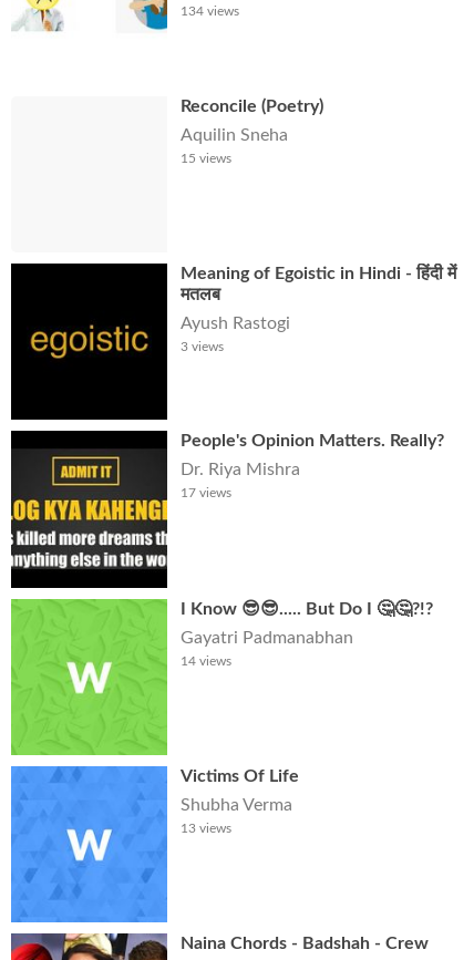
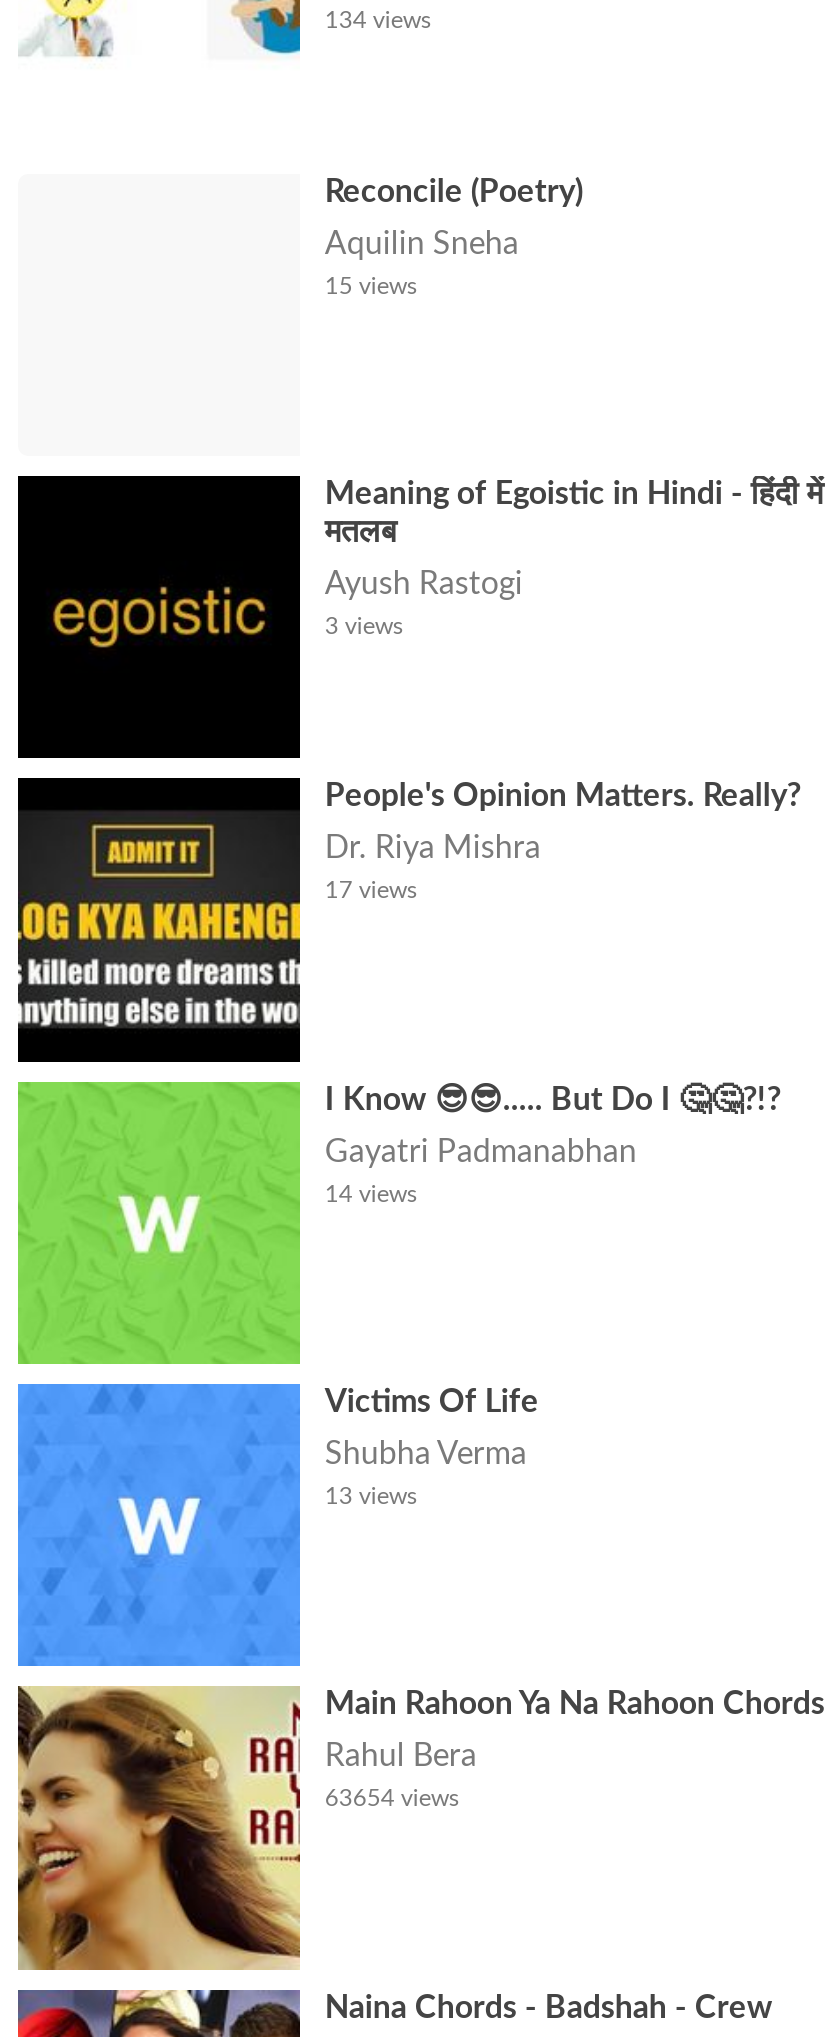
+ [image]
+ Main Rahoon Ya Na Rahoon Chords
+ Rahul Bera
+ 63654 views
